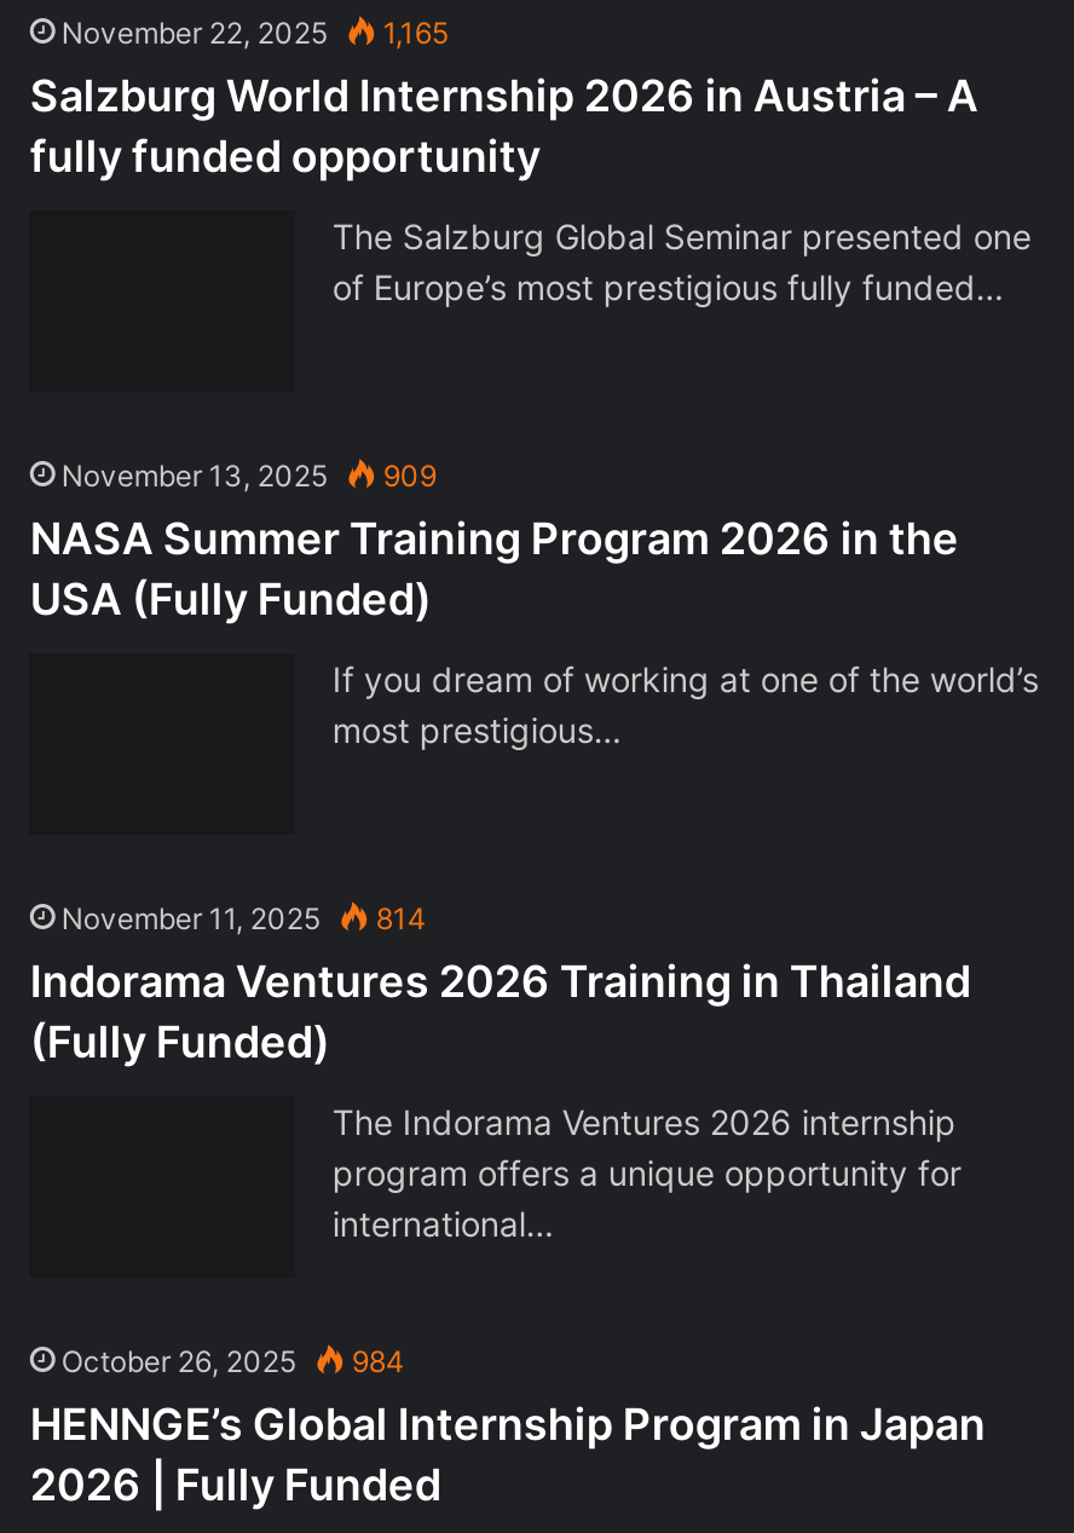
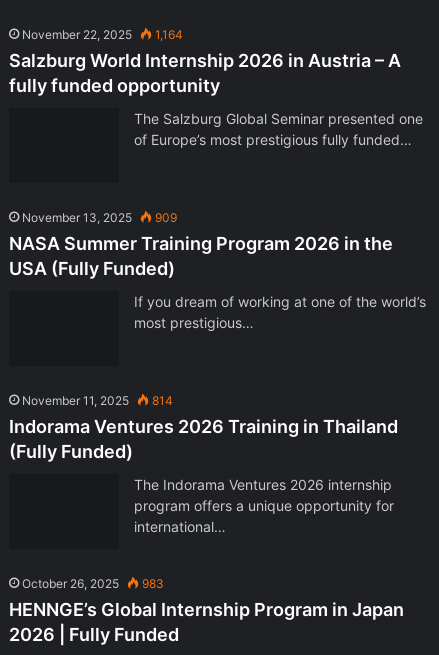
- November 22, 2025 1,165
+ November 22, 2025 1,164

- October 26, 2025 984
+ October 26, 2025 983
